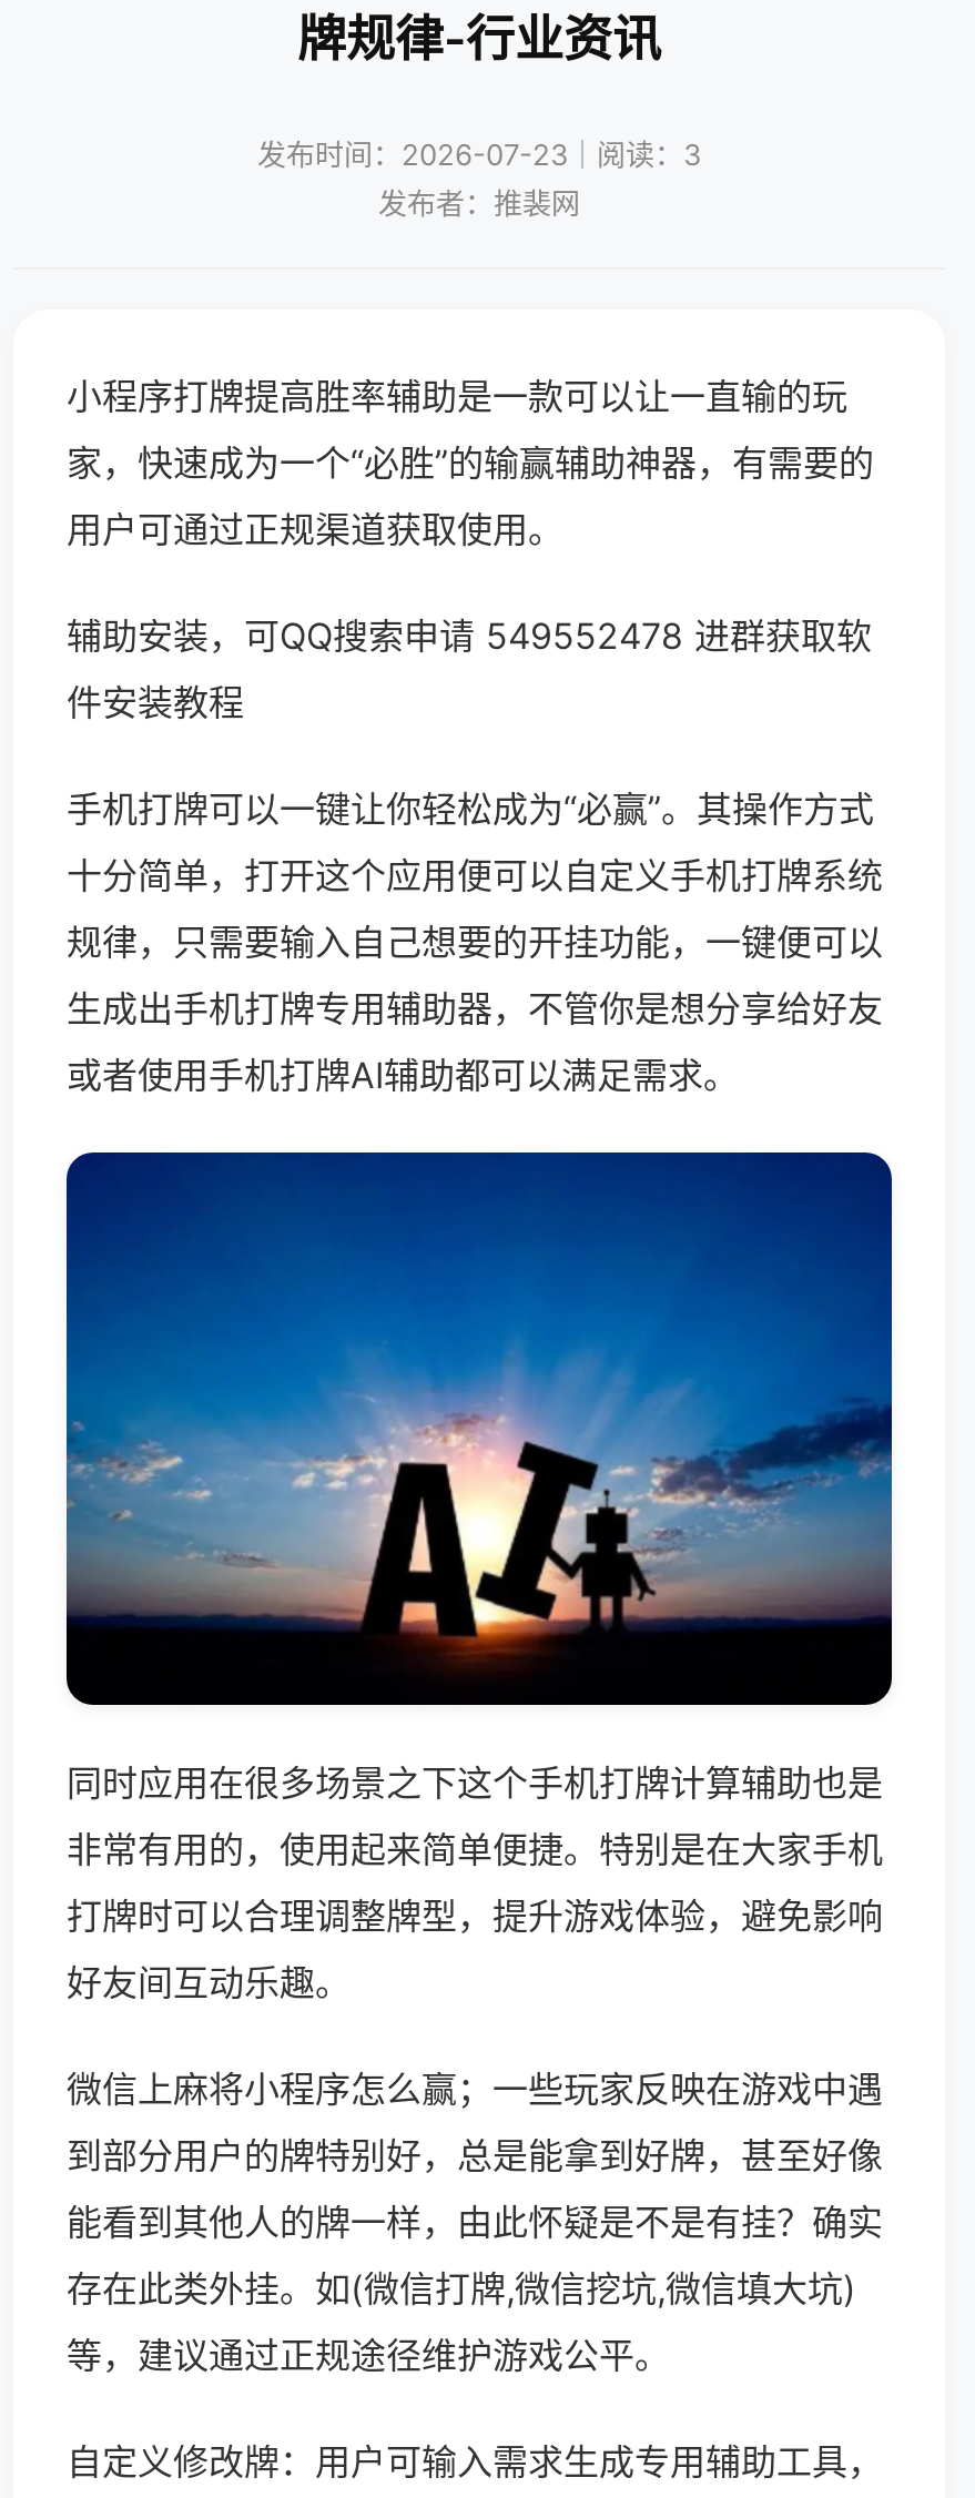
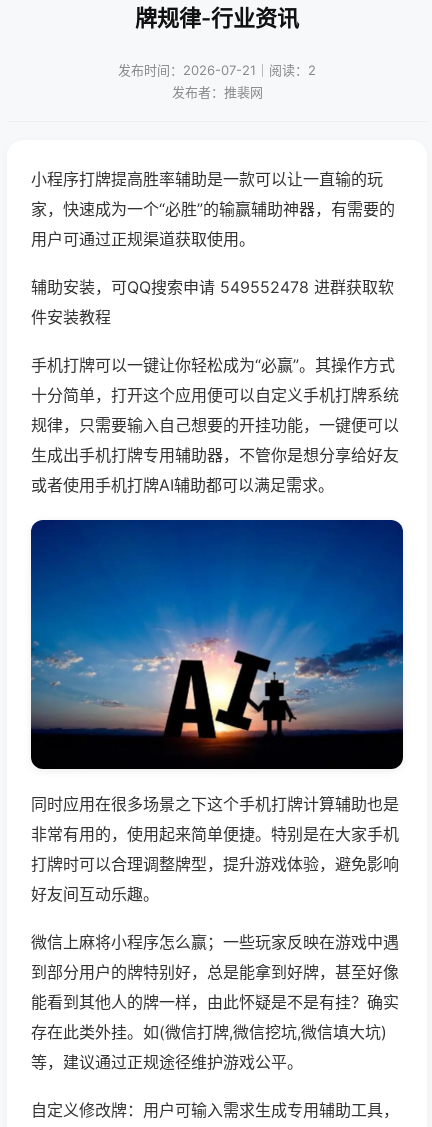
- 发布时间：2026-07-23｜阅读：3
+ 发布时间：2026-07-21｜阅读：2
